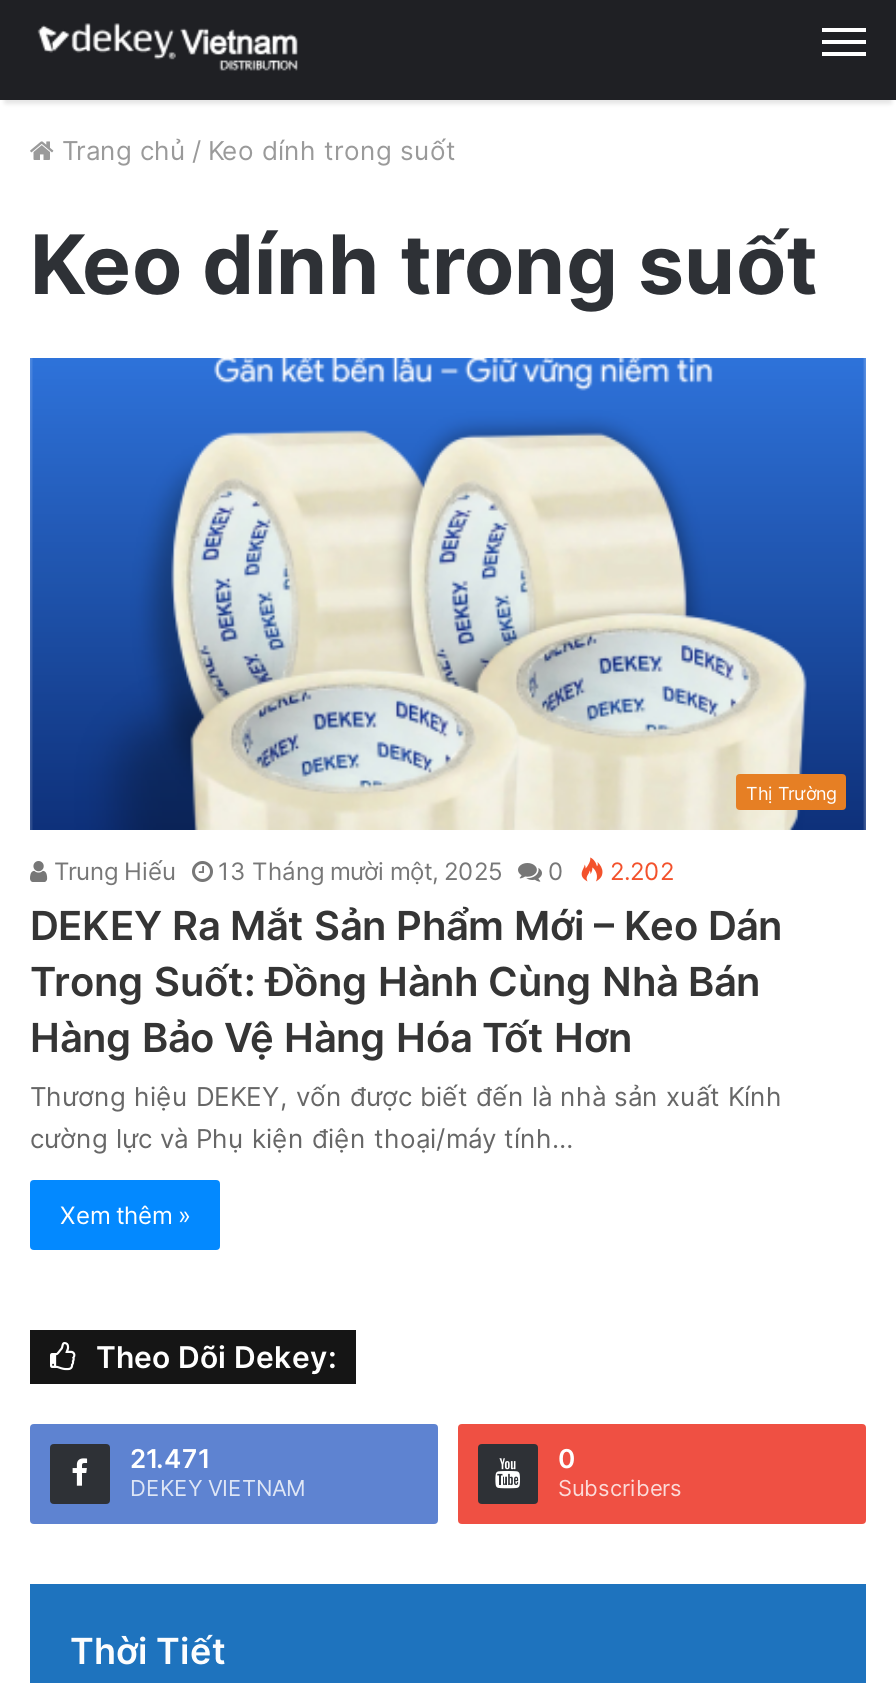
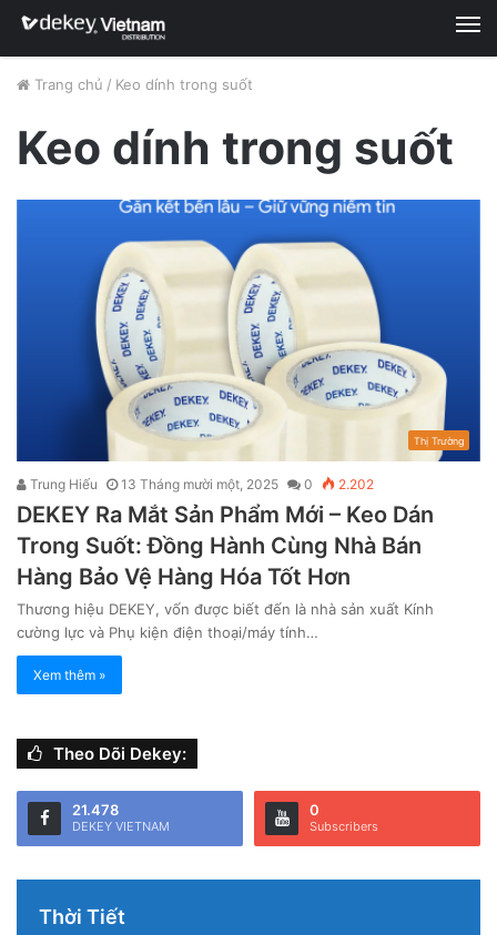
- 21.471
+ 21.478
